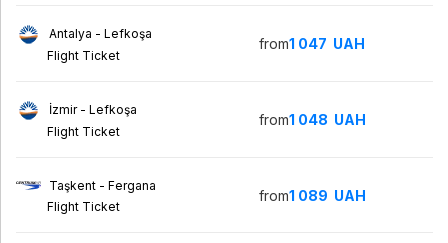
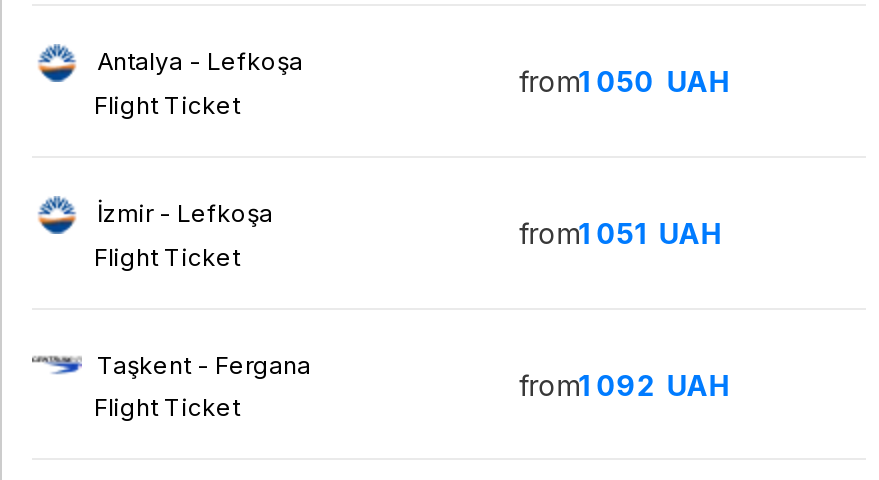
- from1 047 UAH
+ from1 050 UAH

- from1 048 UAH
+ from1 051 UAH

- from1 089 UAH
+ from1 092 UAH
